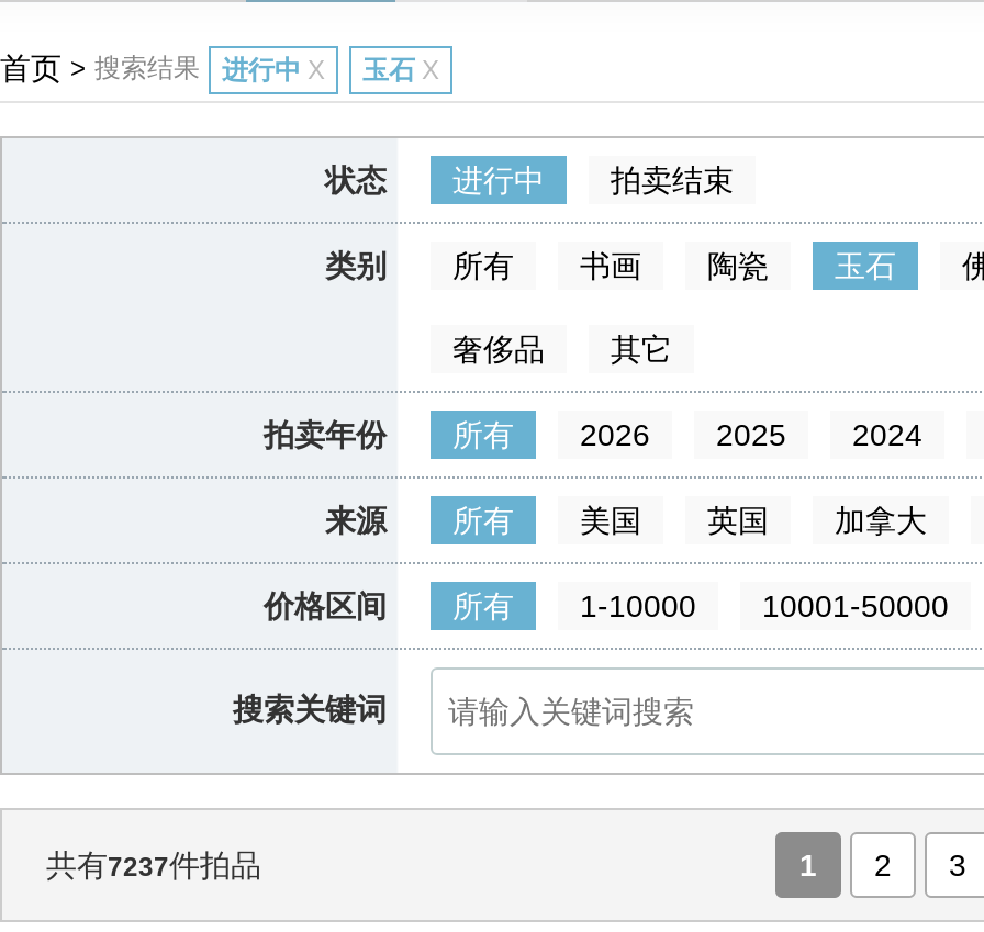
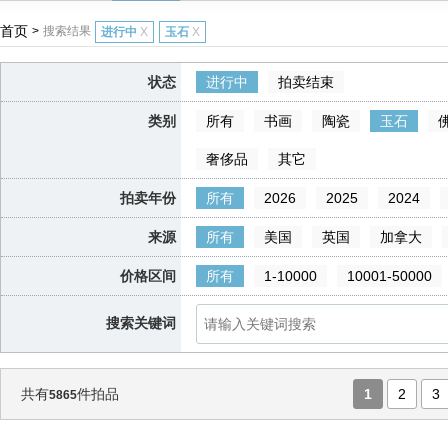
- 共有7237件拍品
+ 共有5865件拍品
